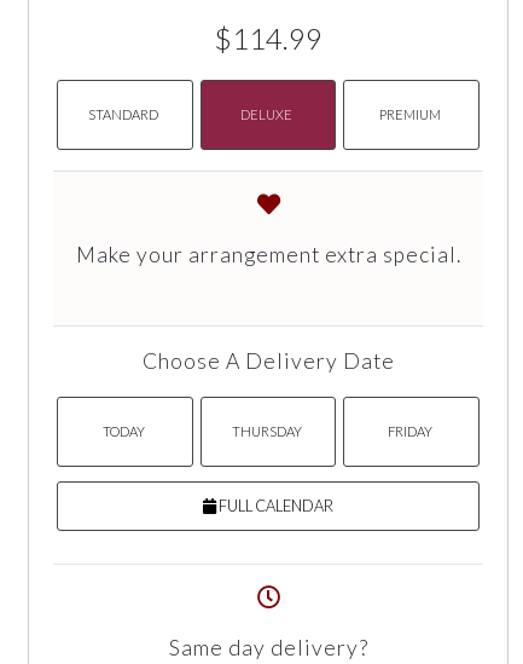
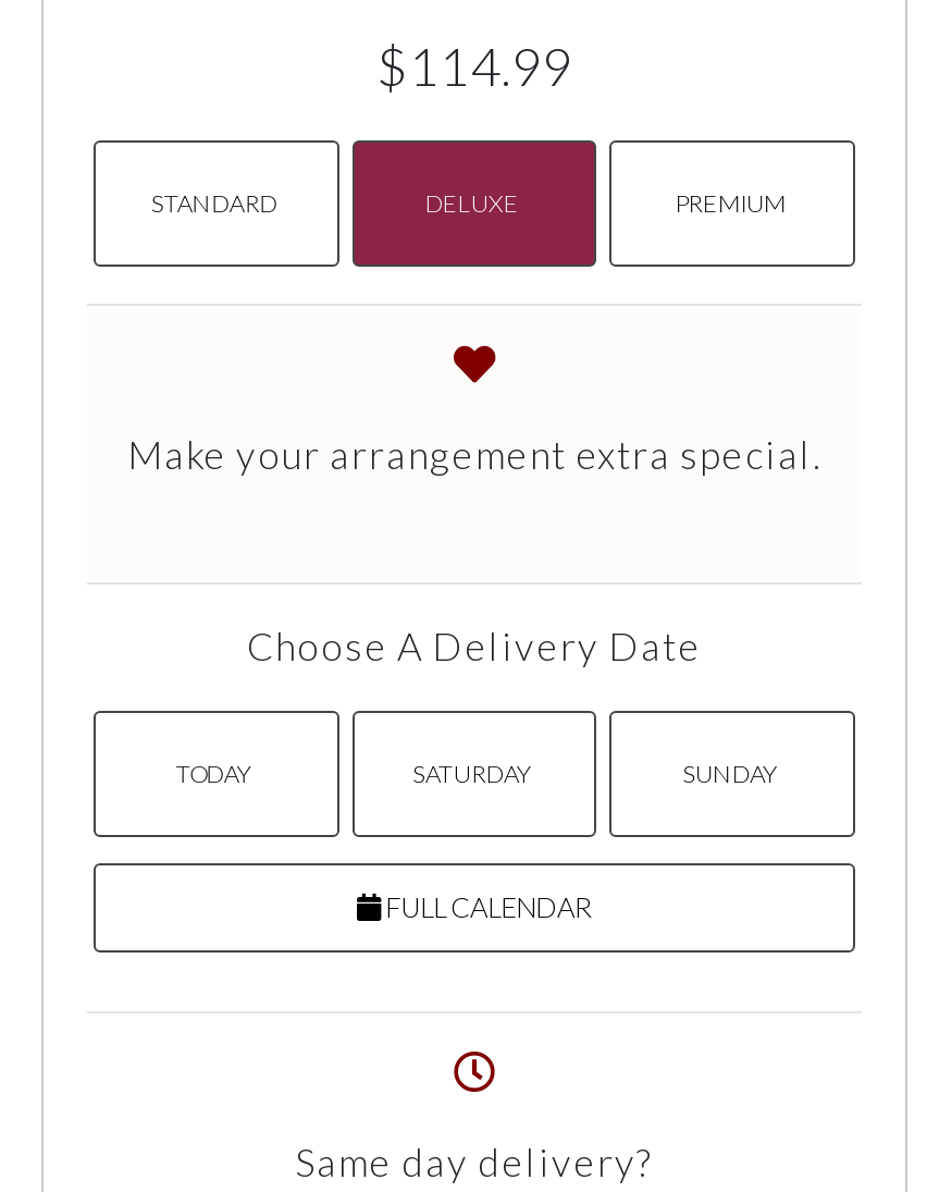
- THURSDAY
- FRIDAY
+ SATURDAY
+ SUNDAY
